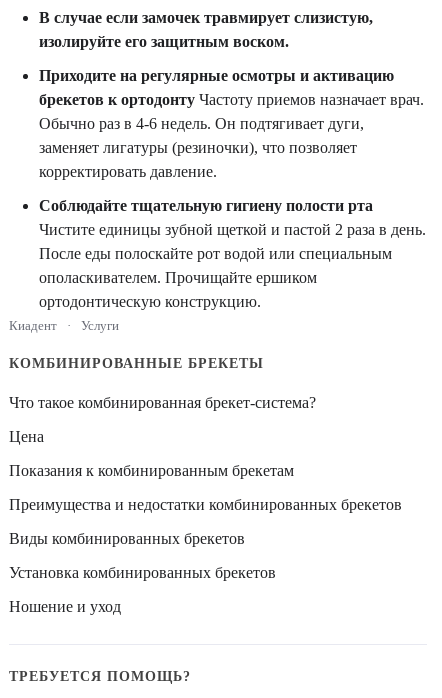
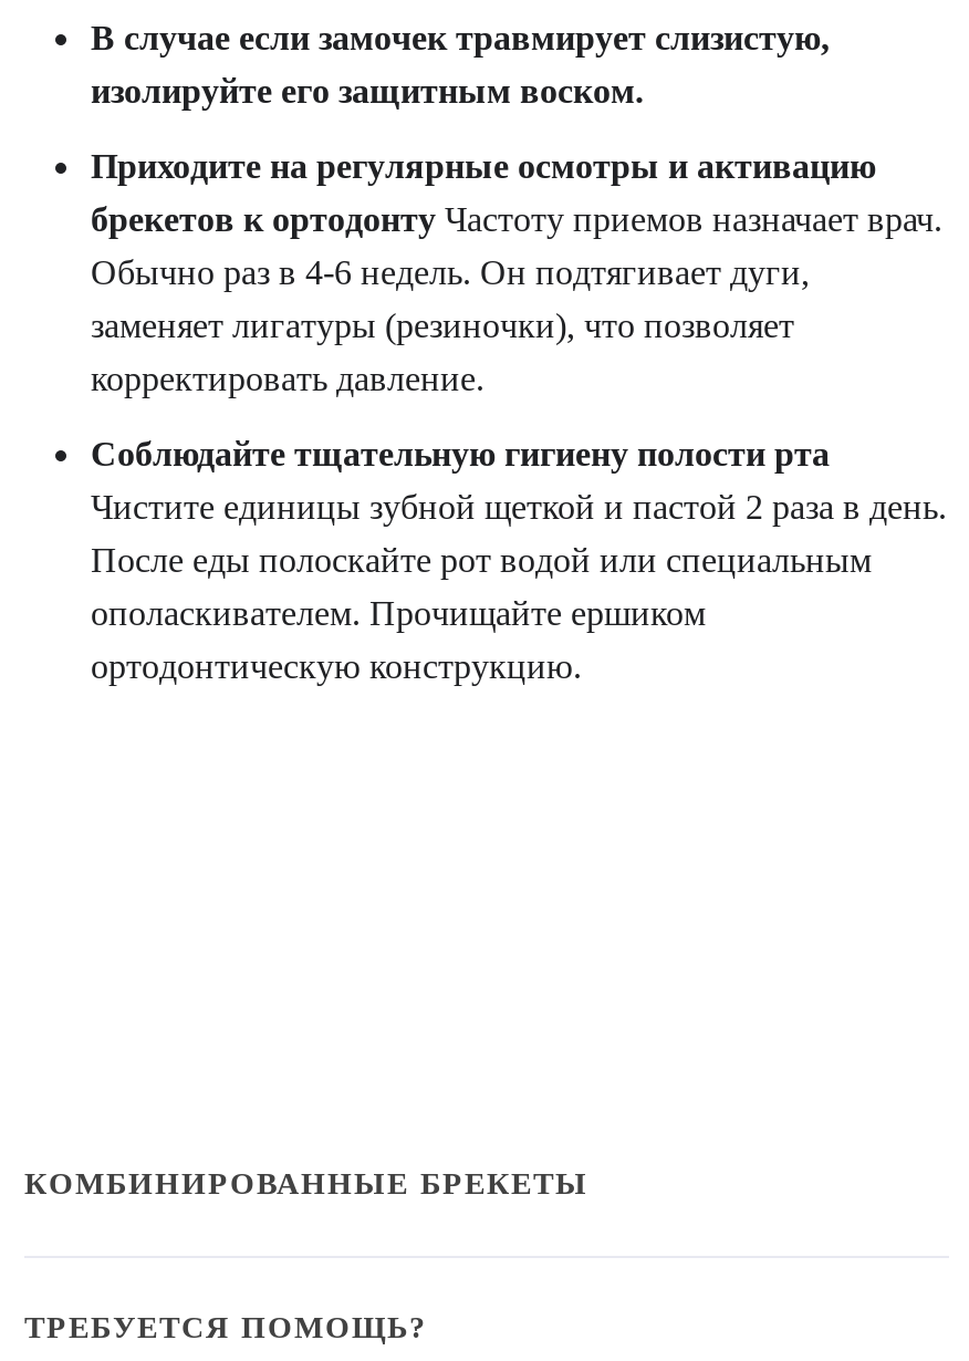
- Киадент
- Услуги

moved down: КОМБИНИРОВАННЫЕ БРЕКЕТЫ

- Что такое комбинированная брекет-система?
- Цена
- Показания к комбинированным брекетам
- Преимущества и недостатки комбинированных брекетов
- Виды комбинированных брекетов
- Установка комбинированных брекетов
- Ношение и уход
